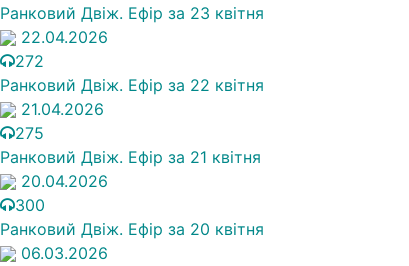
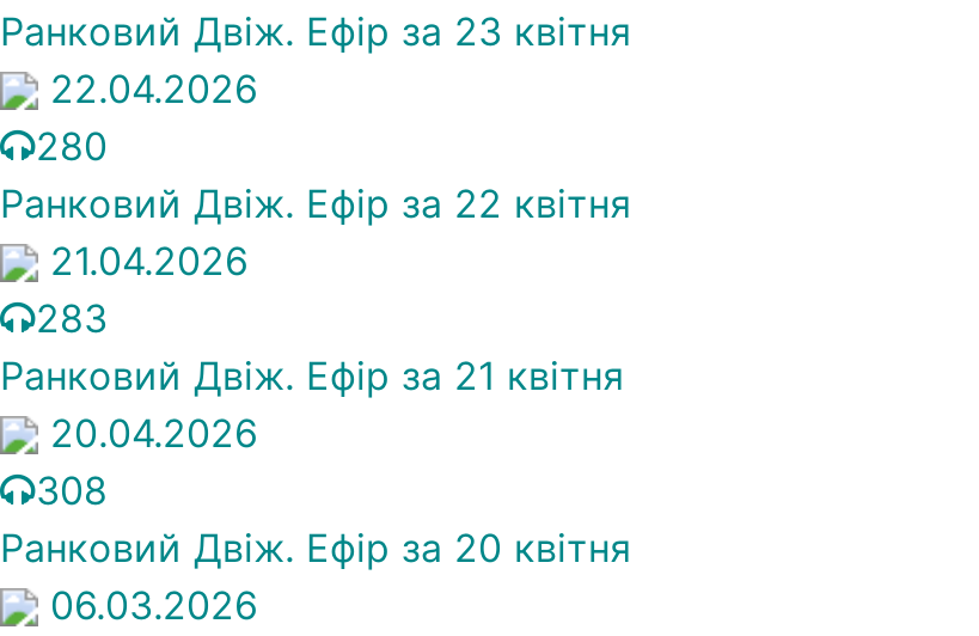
- 272
+ 280

- 275
+ 283

- 300
+ 308
